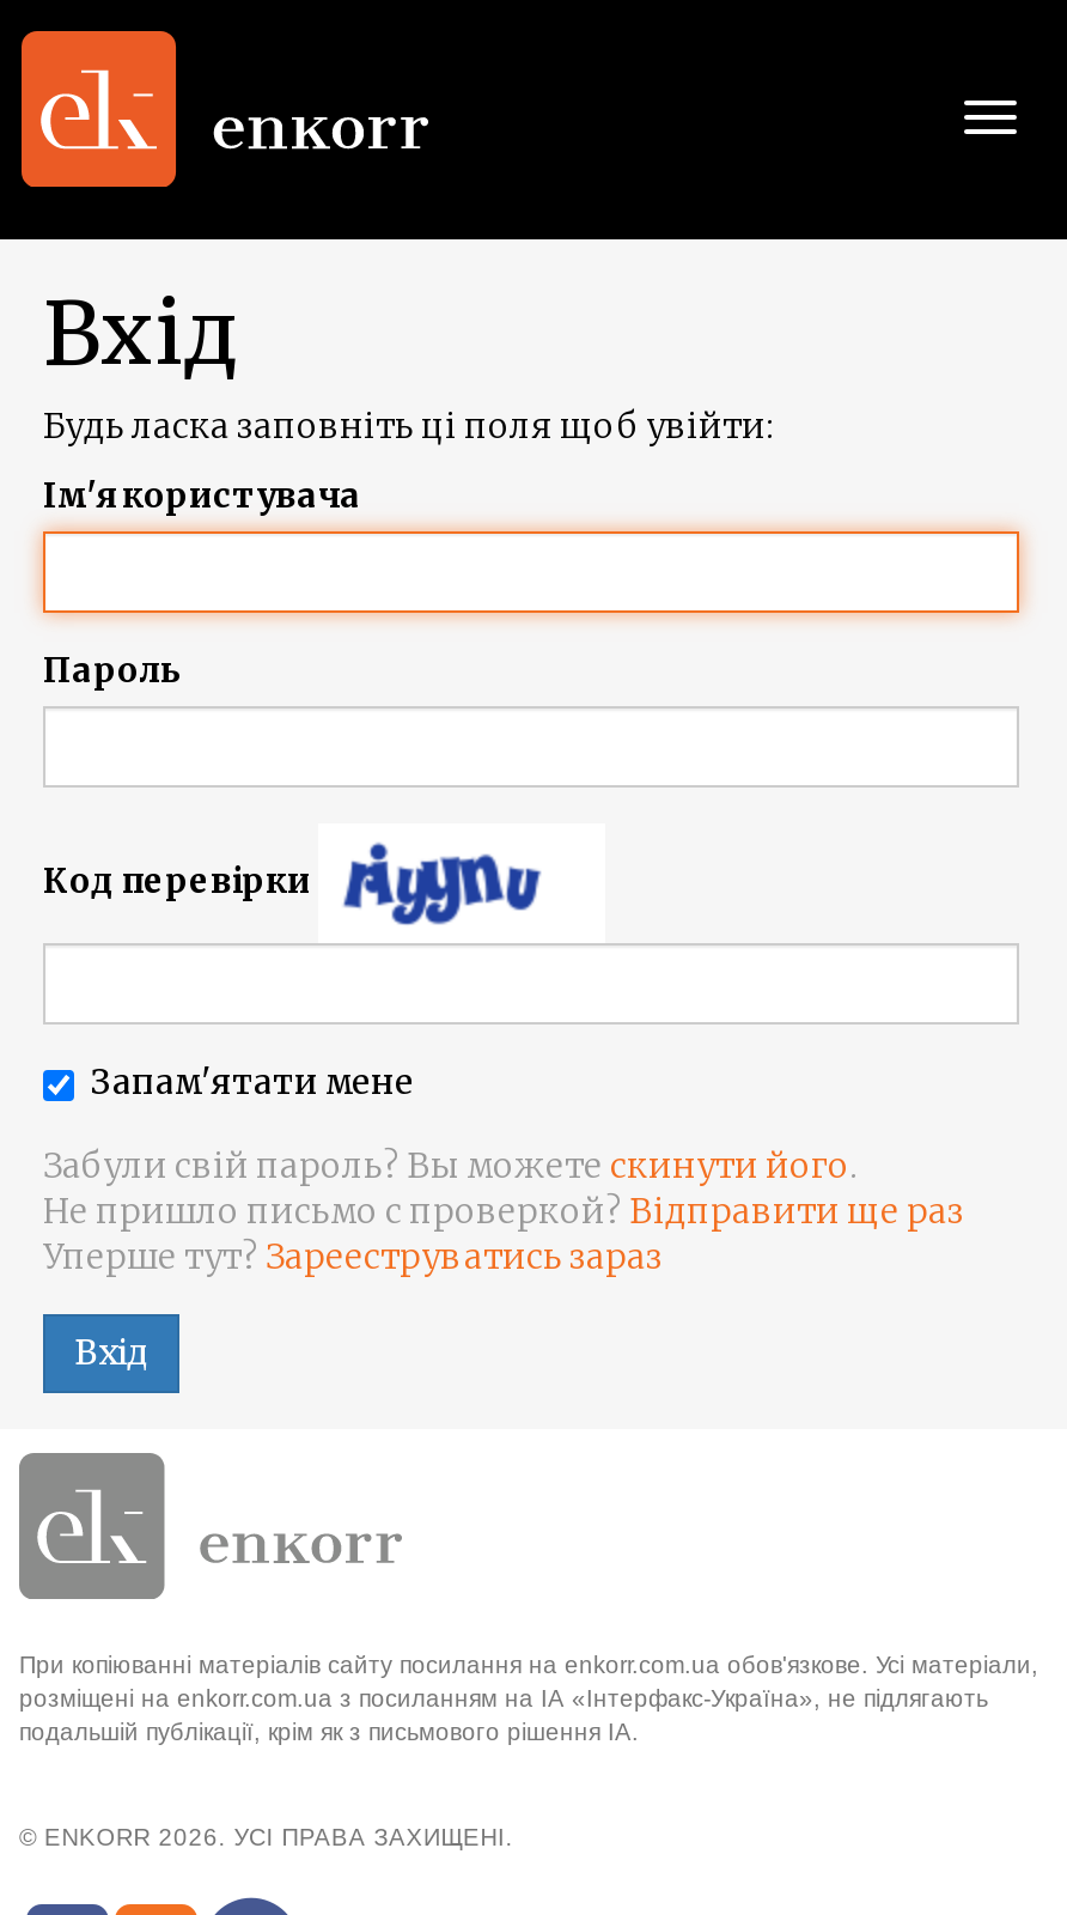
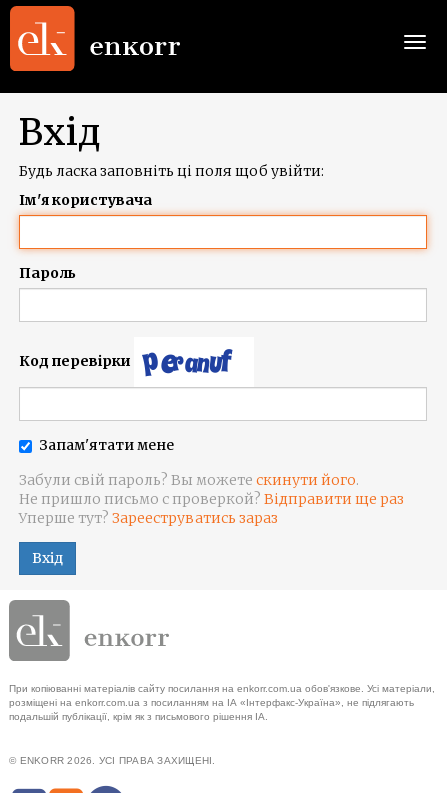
- [image]
+ [image]
